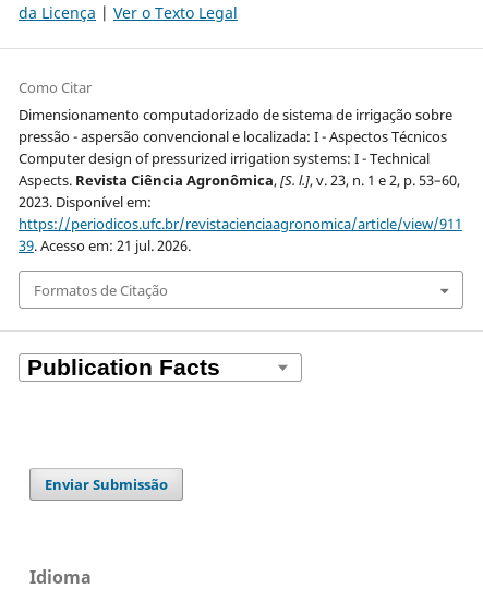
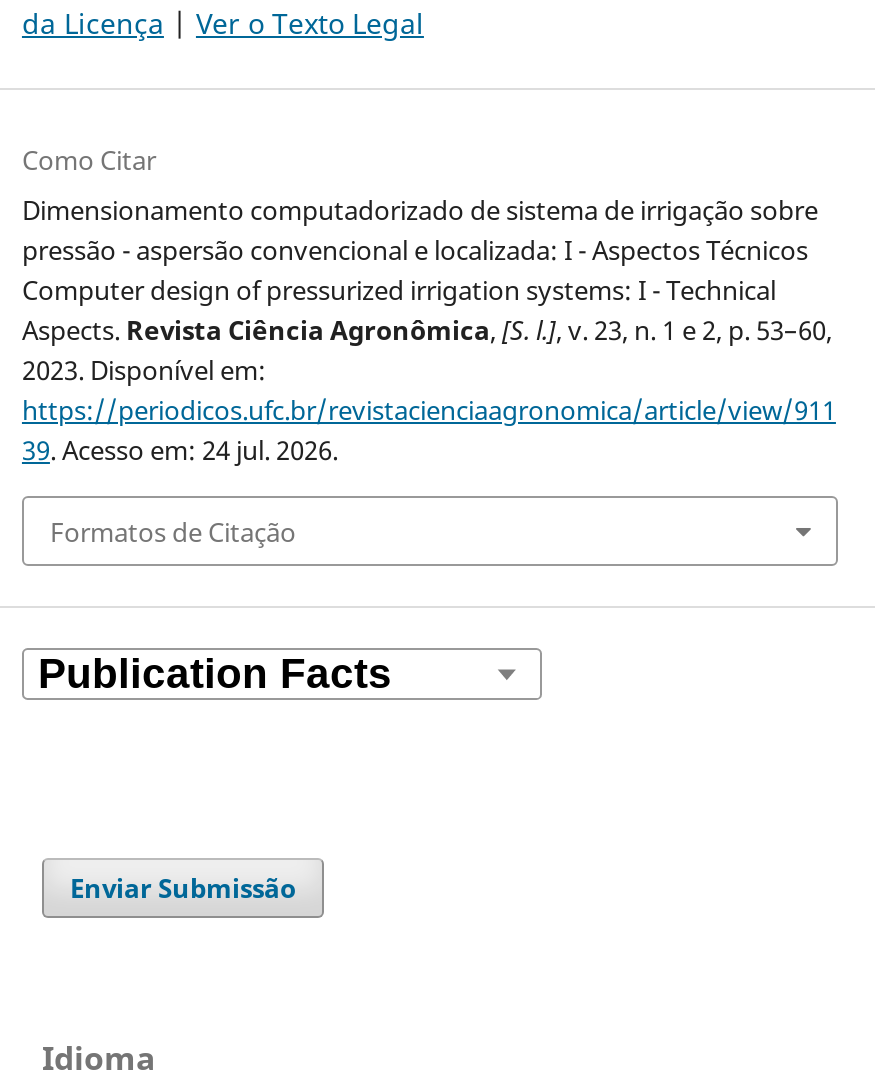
- 39. Acesso em: 21 jul. 2026.
+ 39. Acesso em: 24 jul. 2026.
